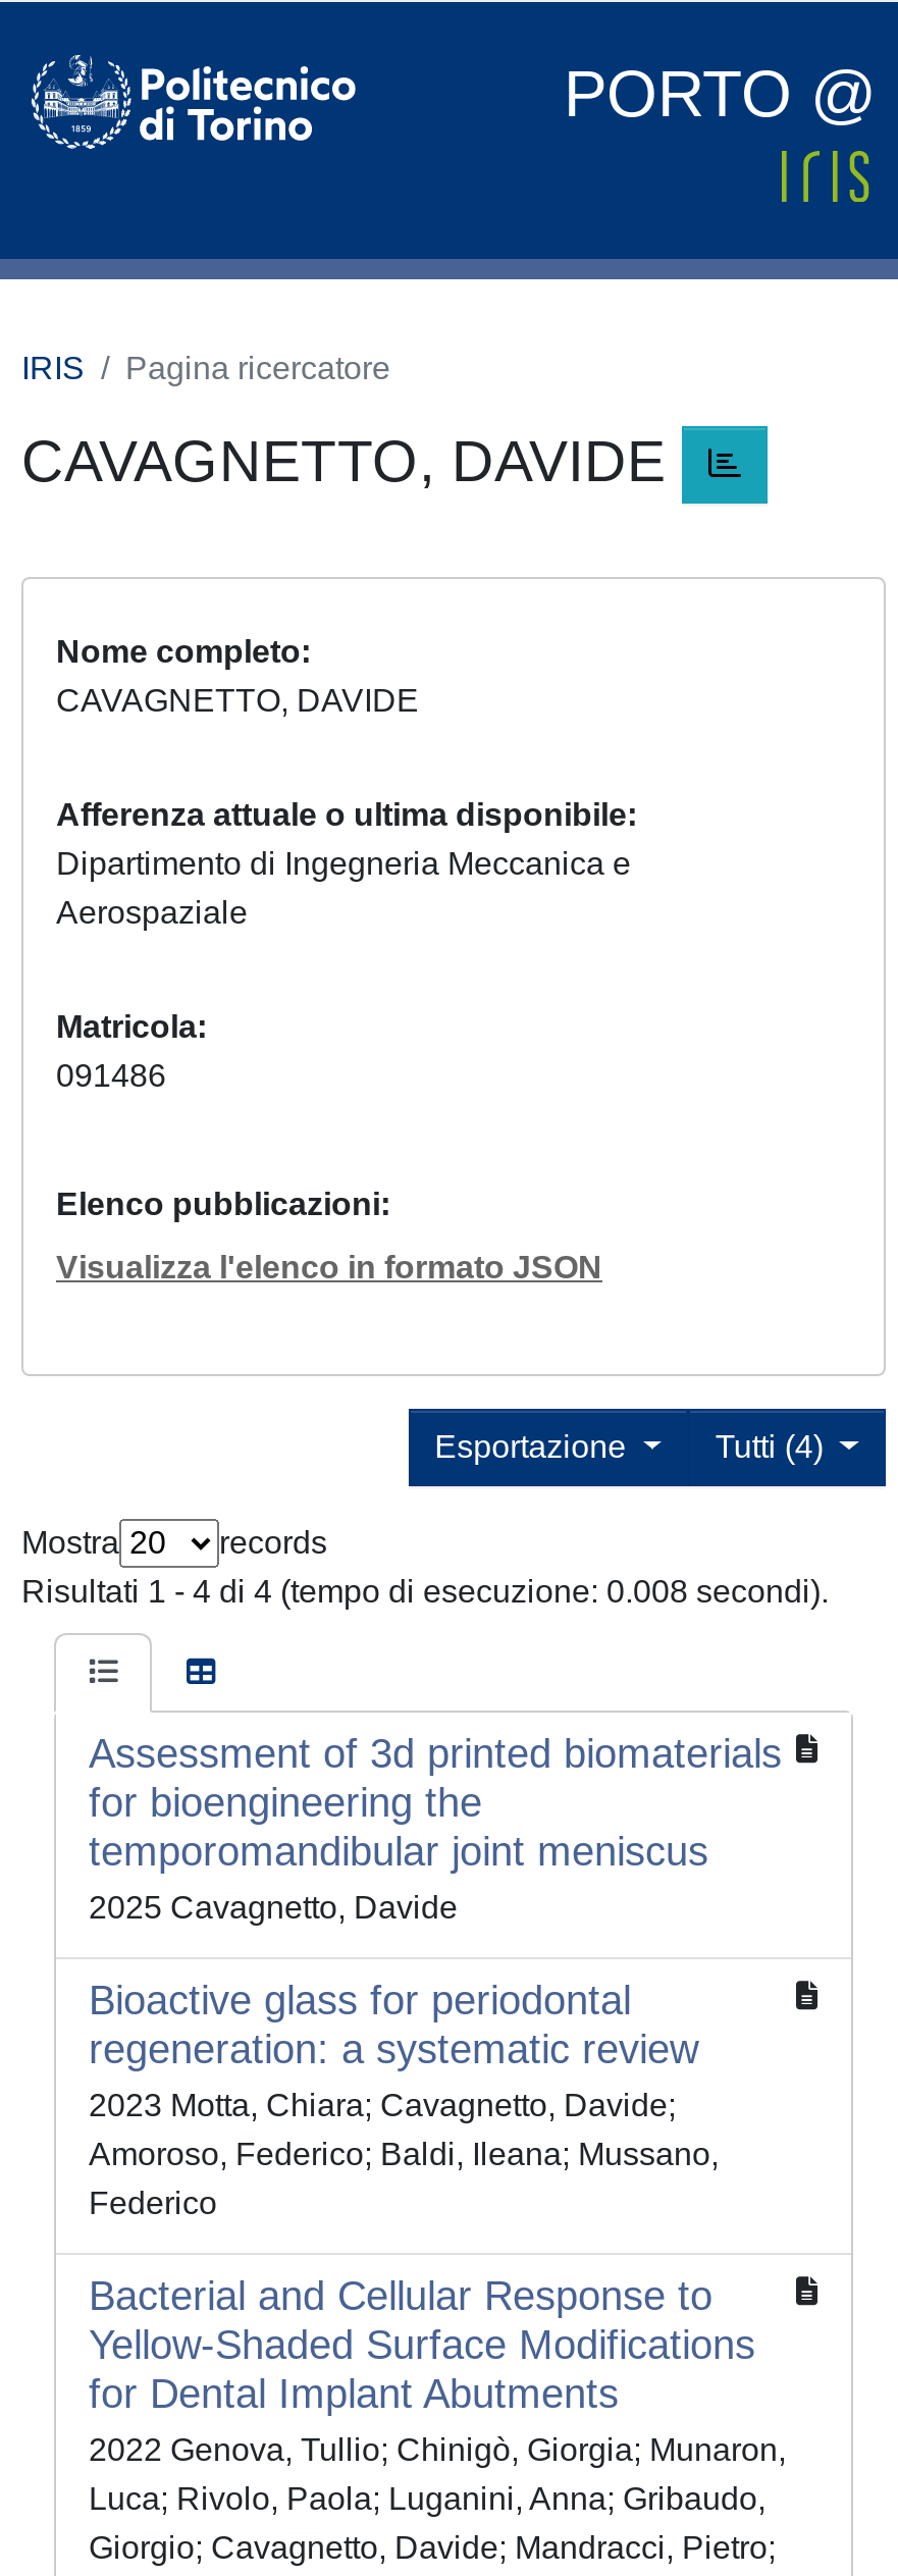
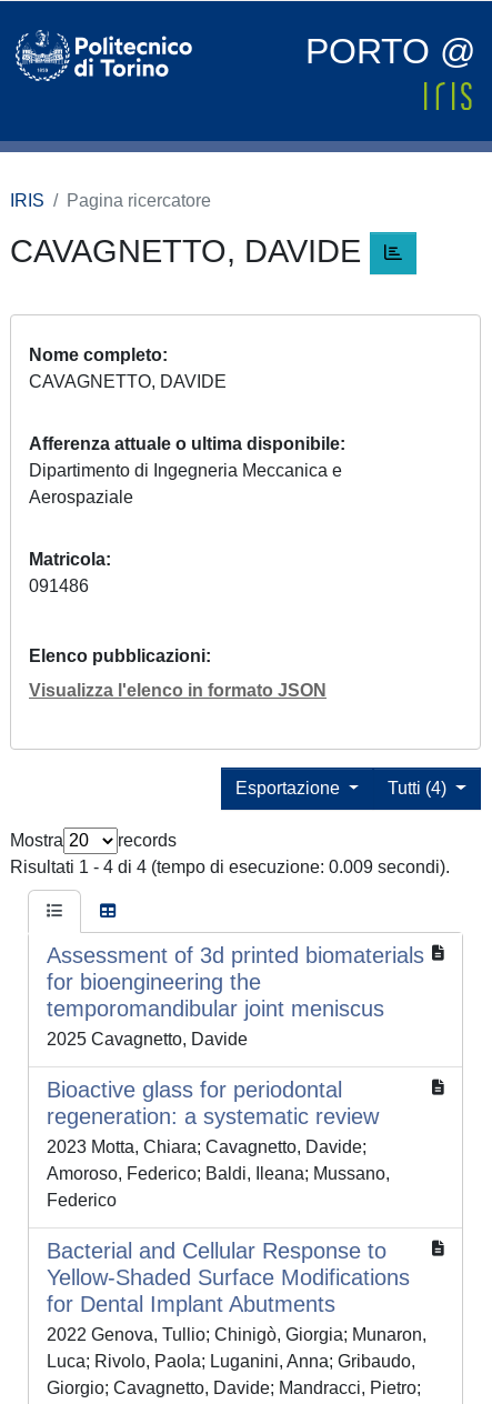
- Risultati 1 - 4 di 4 (tempo di esecuzione: 0.008 secondi).
+ Risultati 1 - 4 di 4 (tempo di esecuzione: 0.009 secondi).
